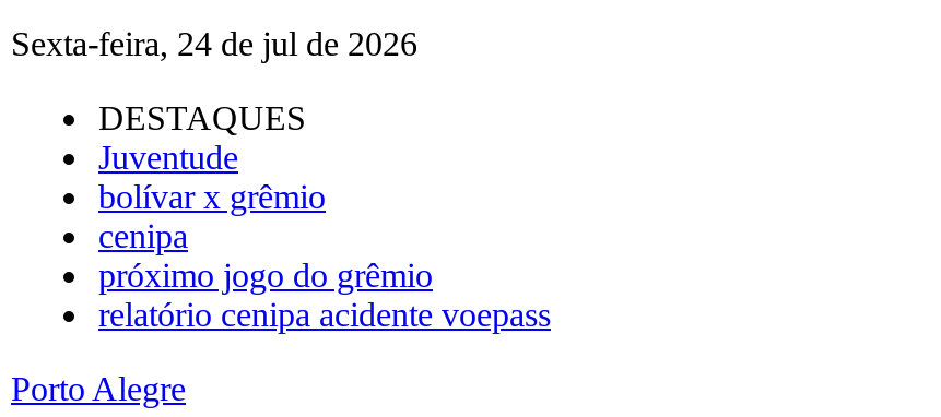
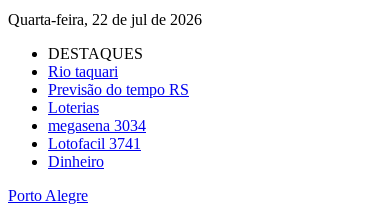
- Sexta-feira, 24 de jul de 2026
+ Quarta-feira, 22 de jul de 2026

- Juventude
- bolívar x grêmio
- cenipa
- próximo jogo do grêmio
- relatório cenipa acidente voepass
+ Rio taquari
+ Previsão do tempo RS
+ Loterias
+ megasena 3034
+ Lotofacil 3741
+ Dinheiro
